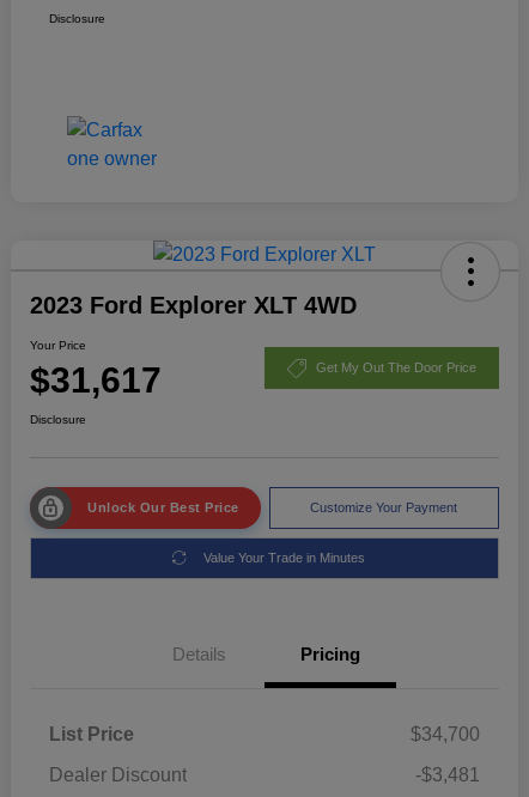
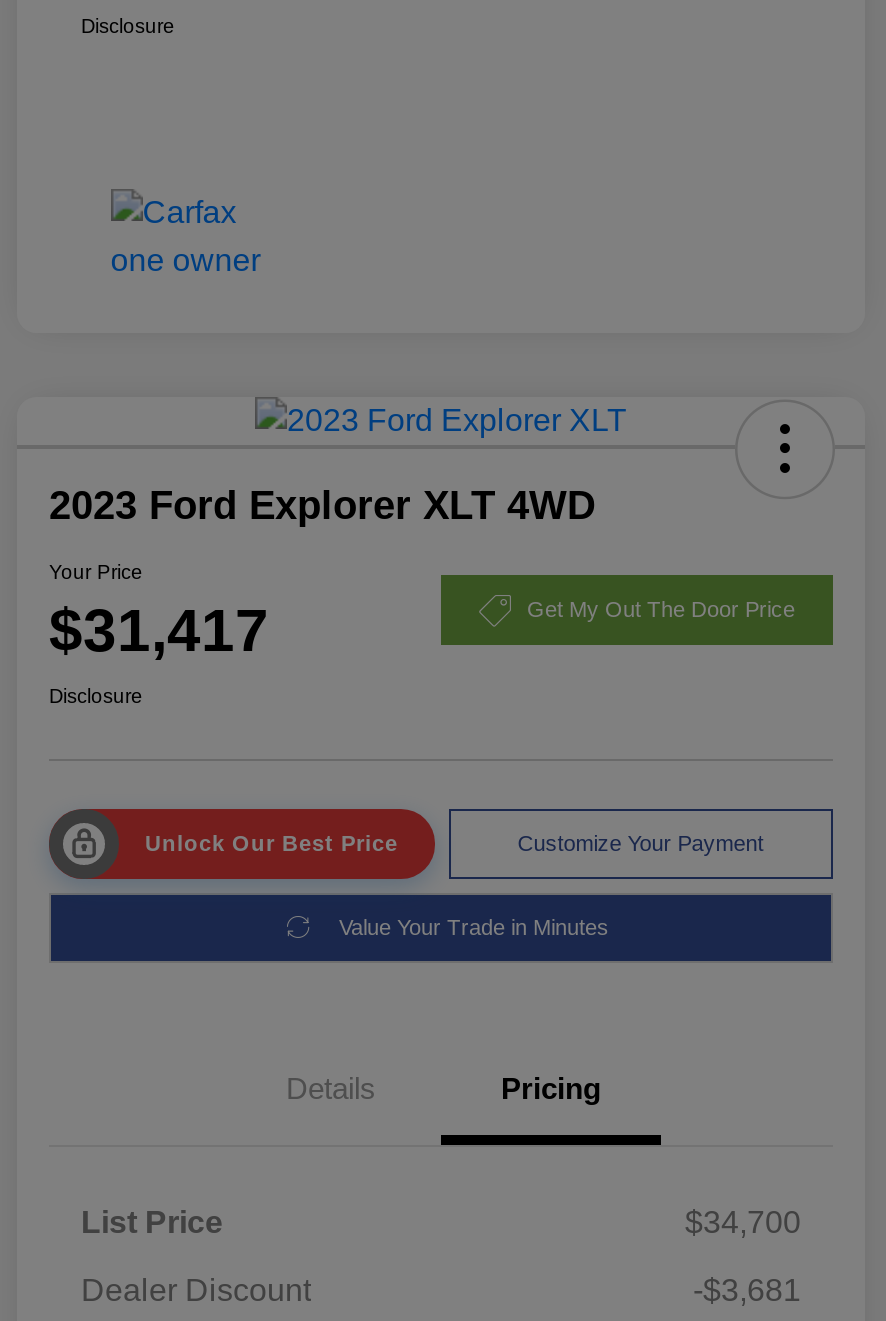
- $31,617
+ $31,417

- -$3,481
+ -$3,681
